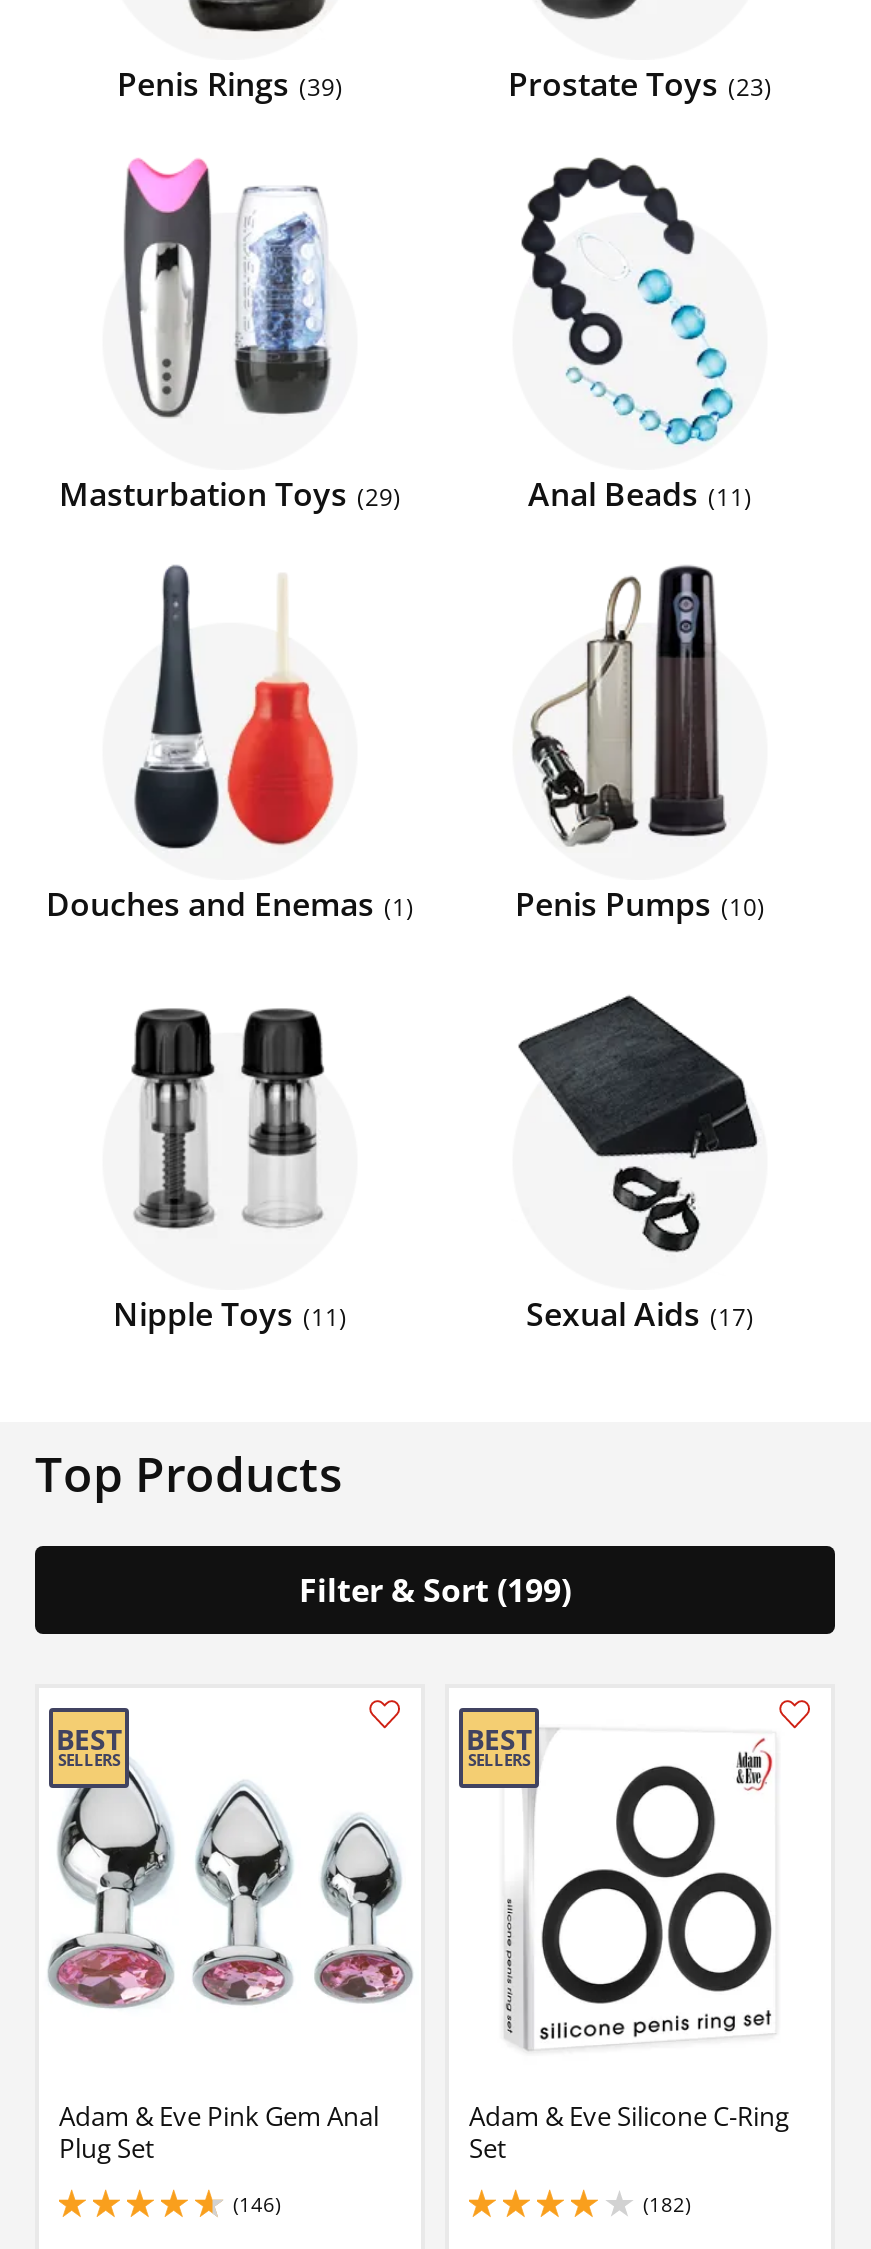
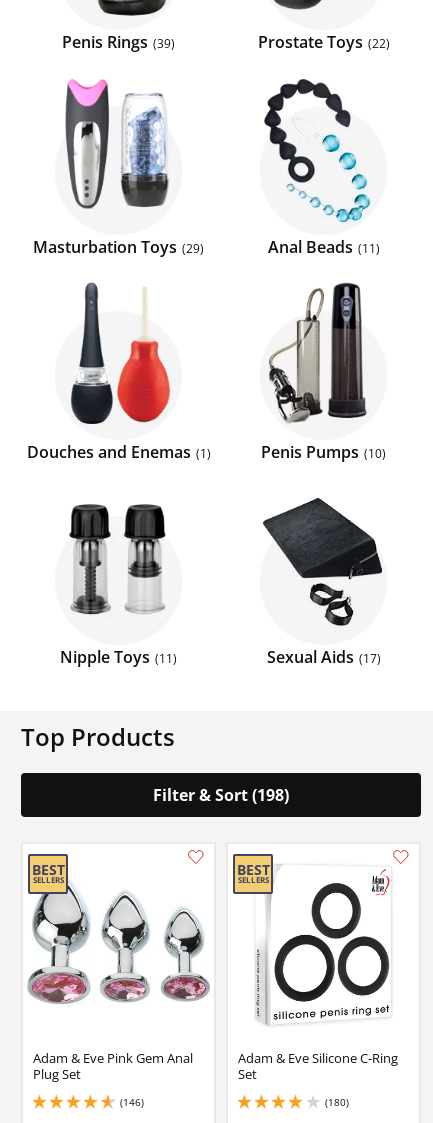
- Prostate Toys 23
+ Prostate Toys 22

- Filter & Sort (199)
+ Filter & Sort (198)

- (182)
+ (180)
